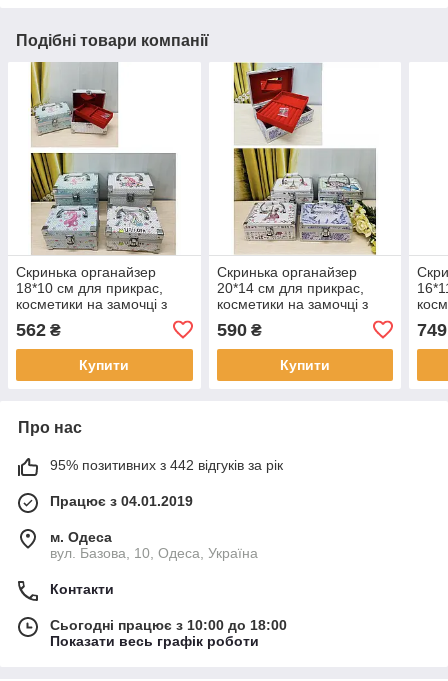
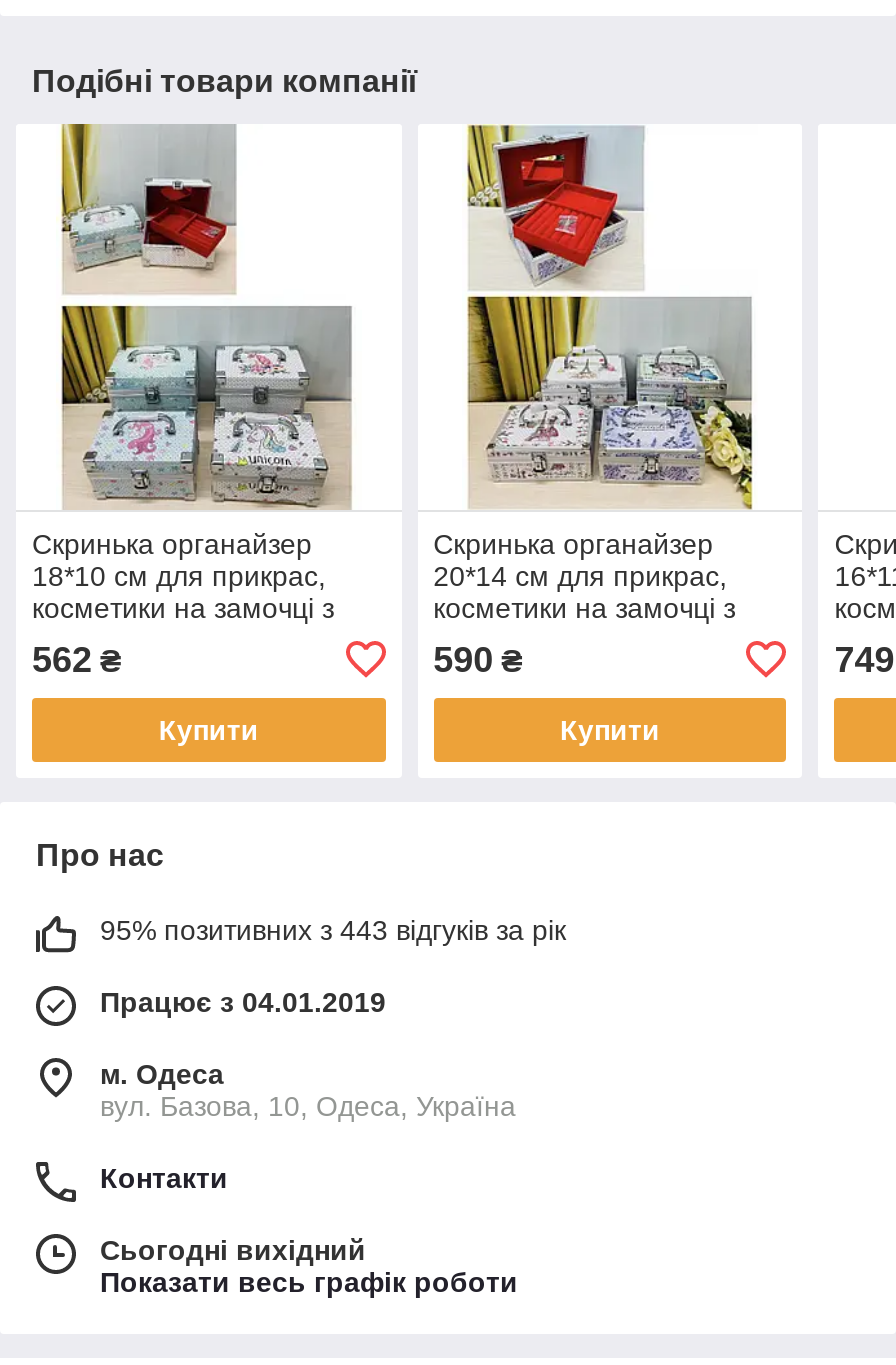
- 95% позитивних з 442 відгуків за рік
+ 95% позитивних з 443 відгуків за рік

- Сьогодні працює з 10:00 до 18:00
+ Сьогодні вихідний
